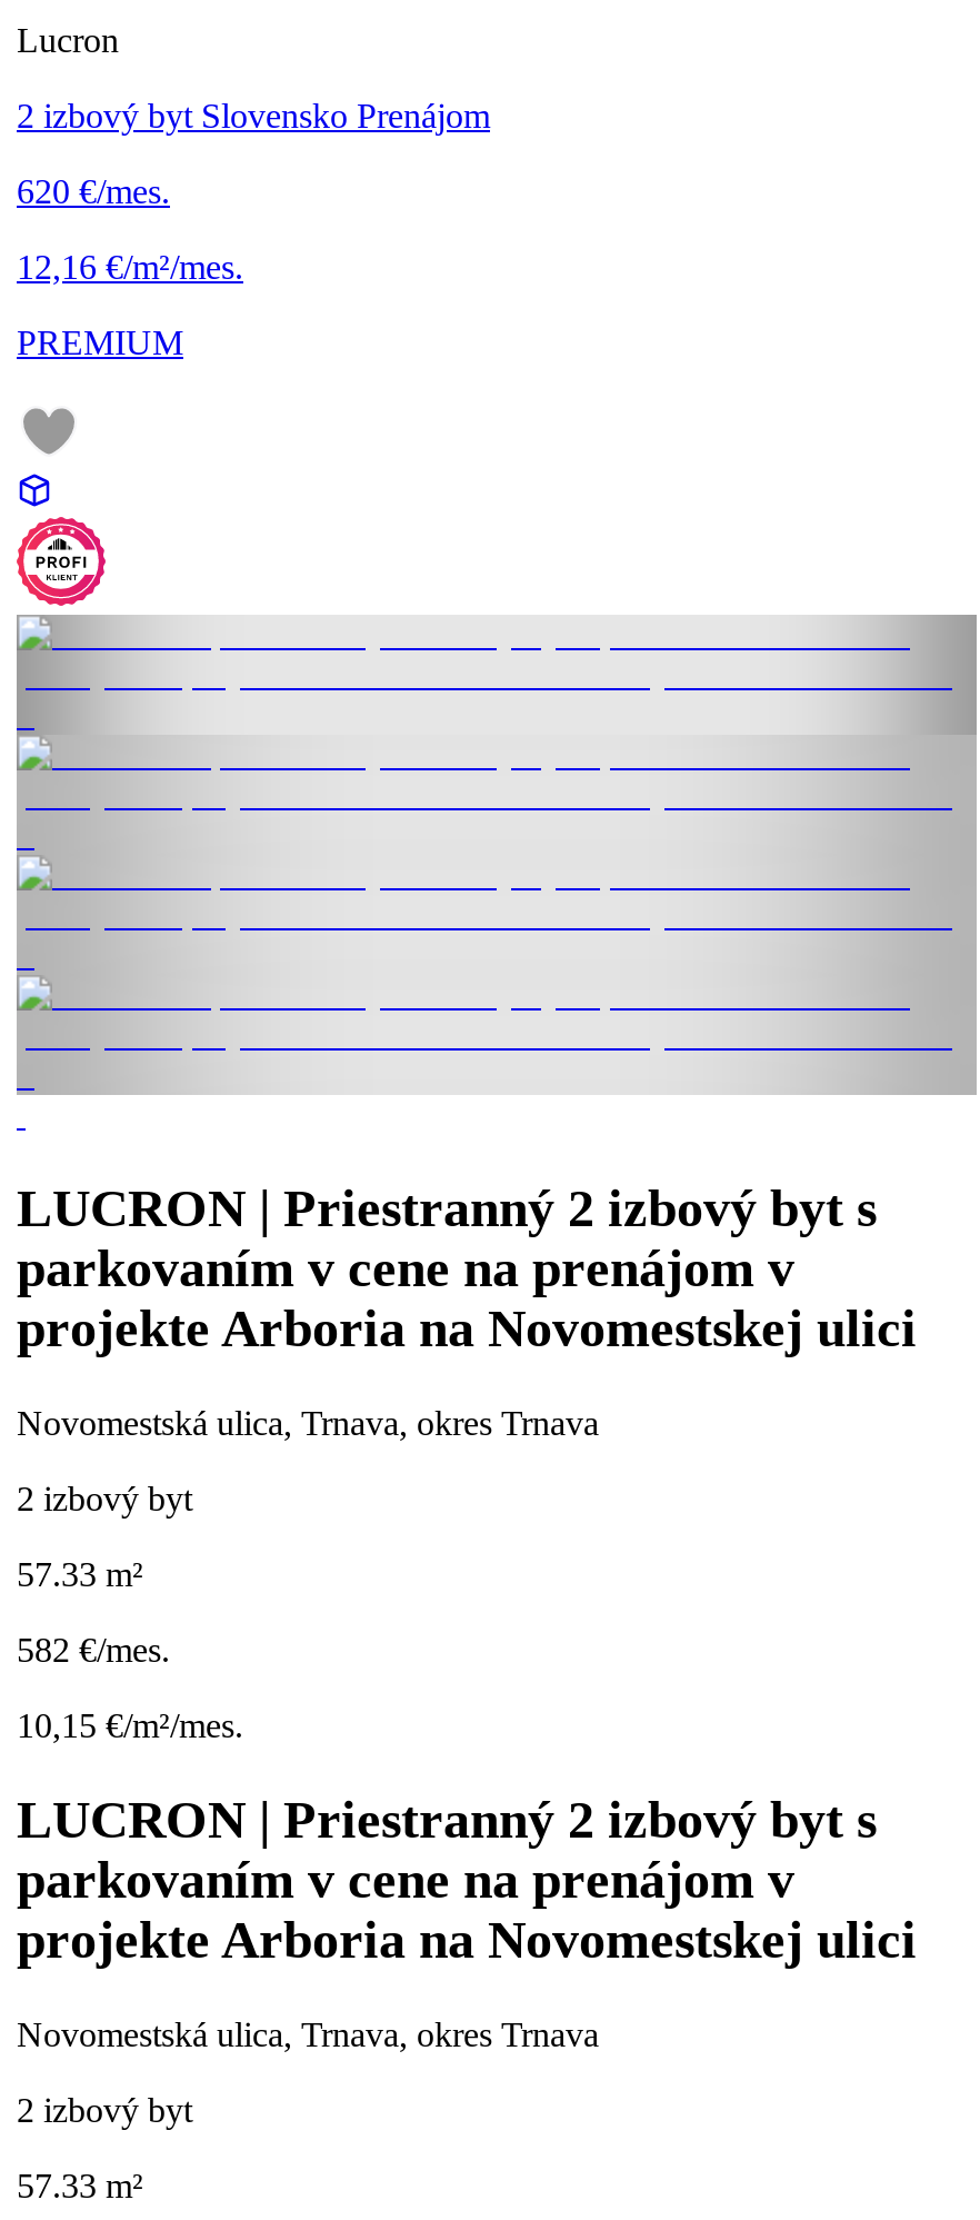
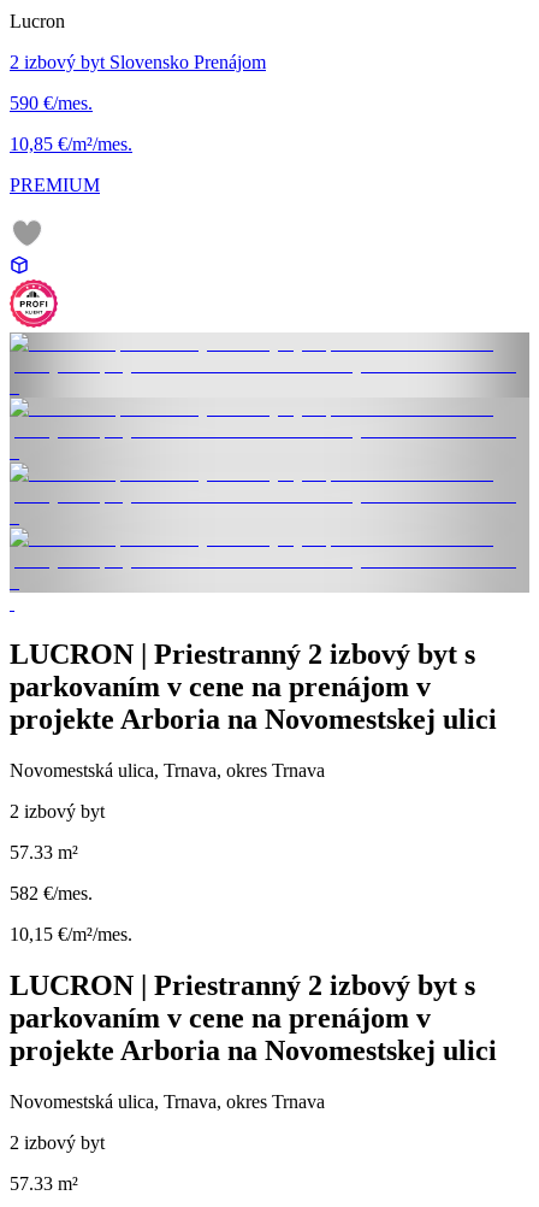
- 620 €/mes.
+ 590 €/mes.

- 12,16 €/m²/mes.
+ 10,85 €/m²/mes.
